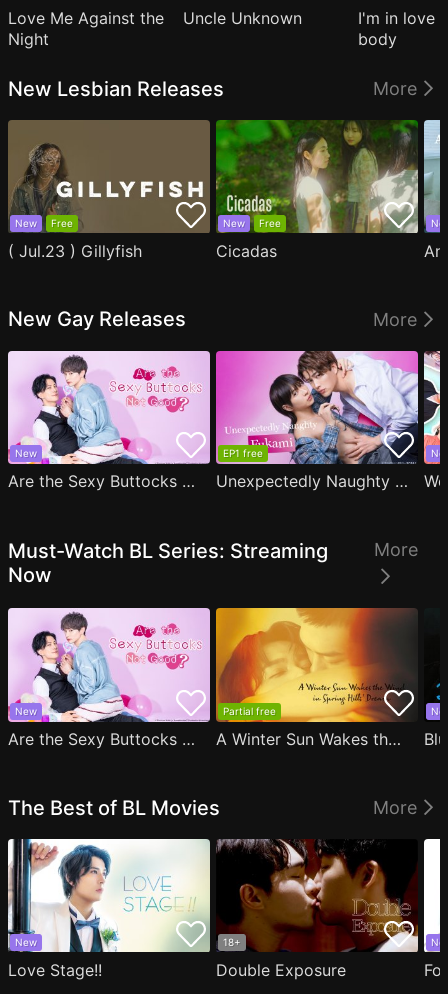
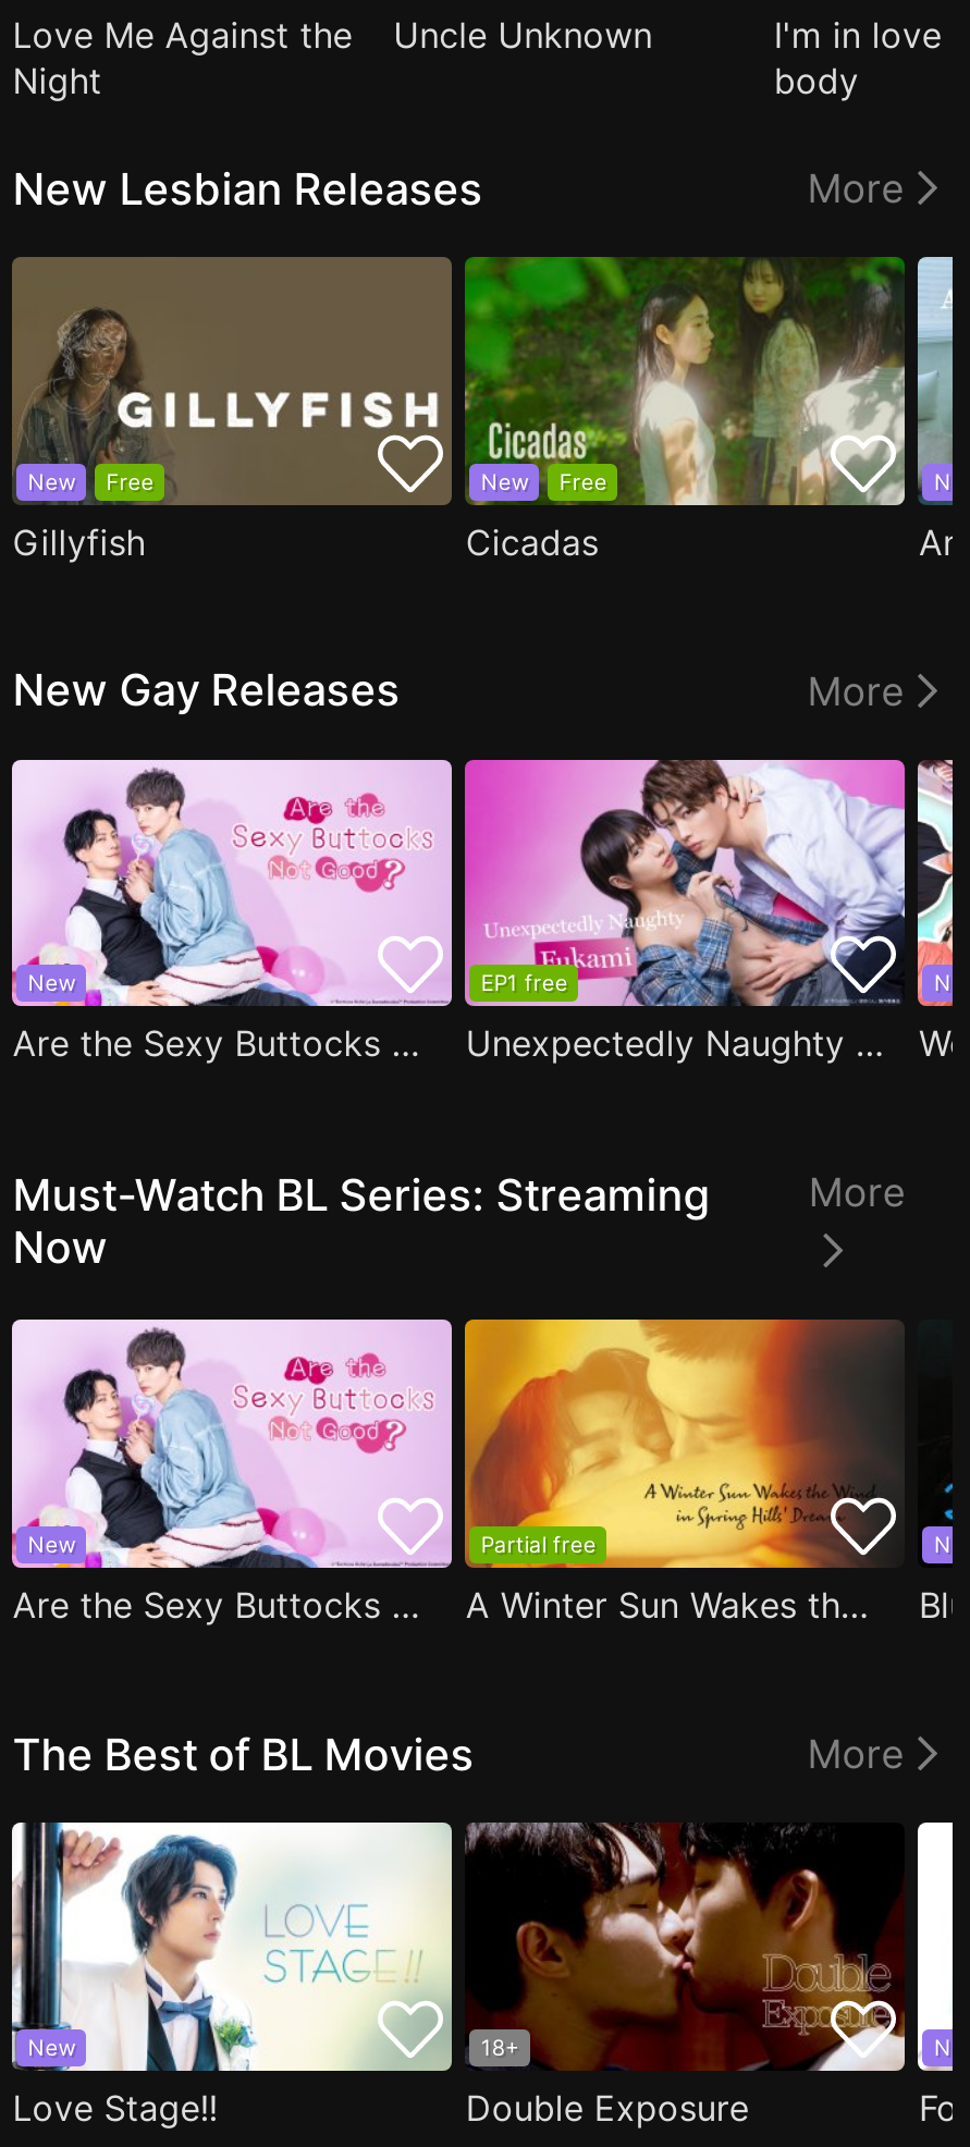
- ( Jul.23 ) Gillyfish
+ Gillyfish
